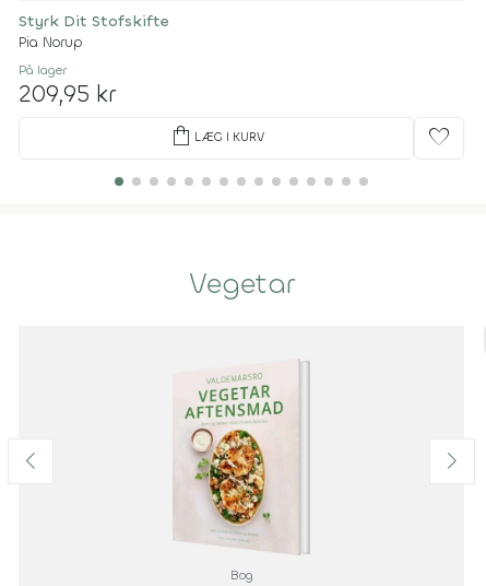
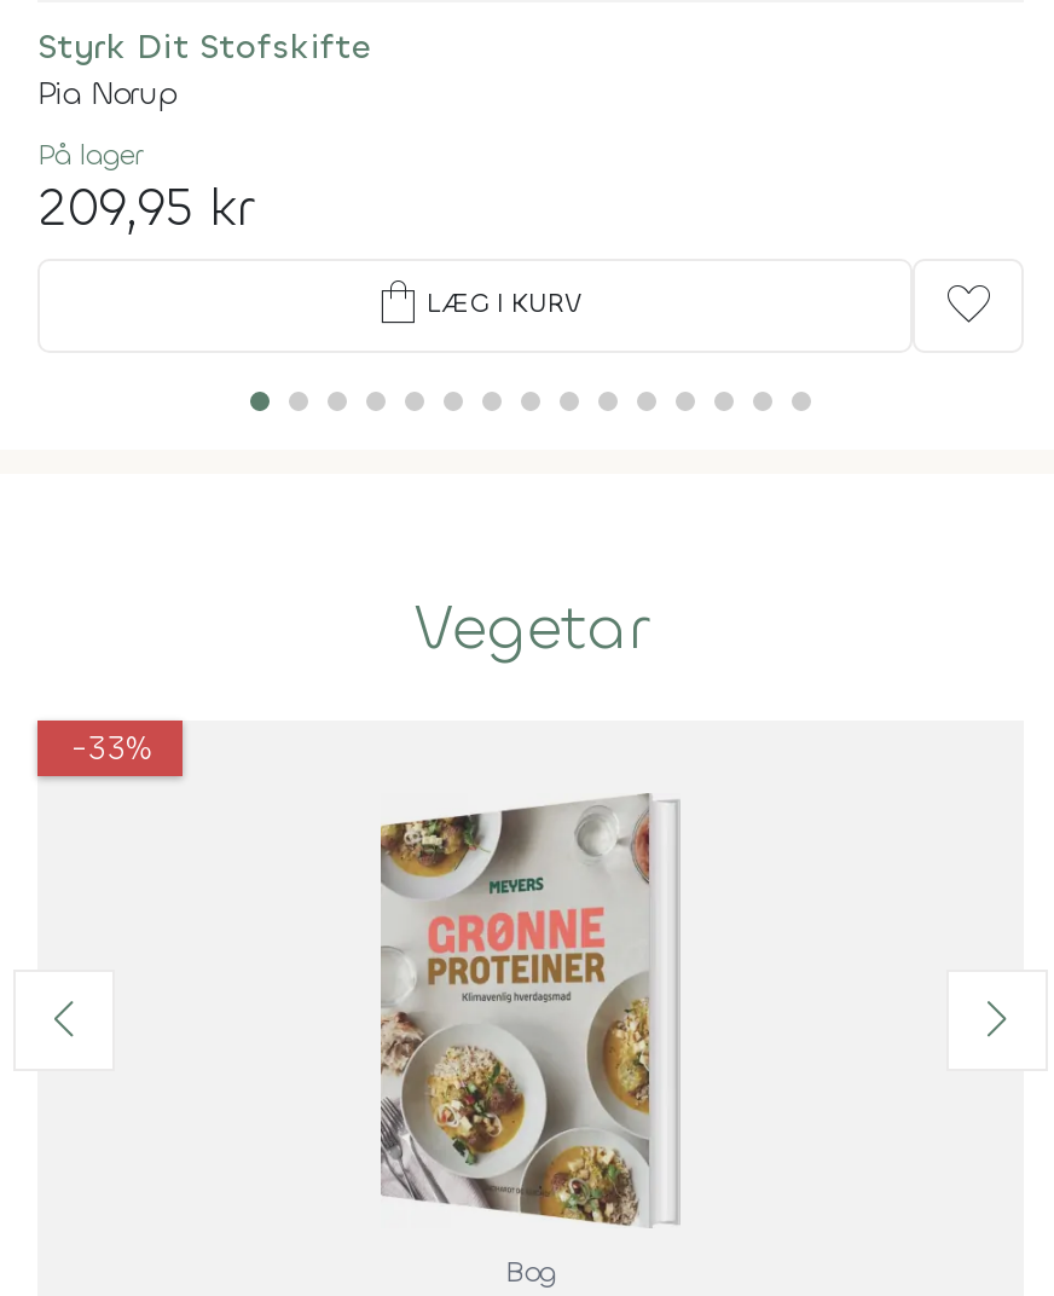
+ -33%

- [image]
+ [image]
